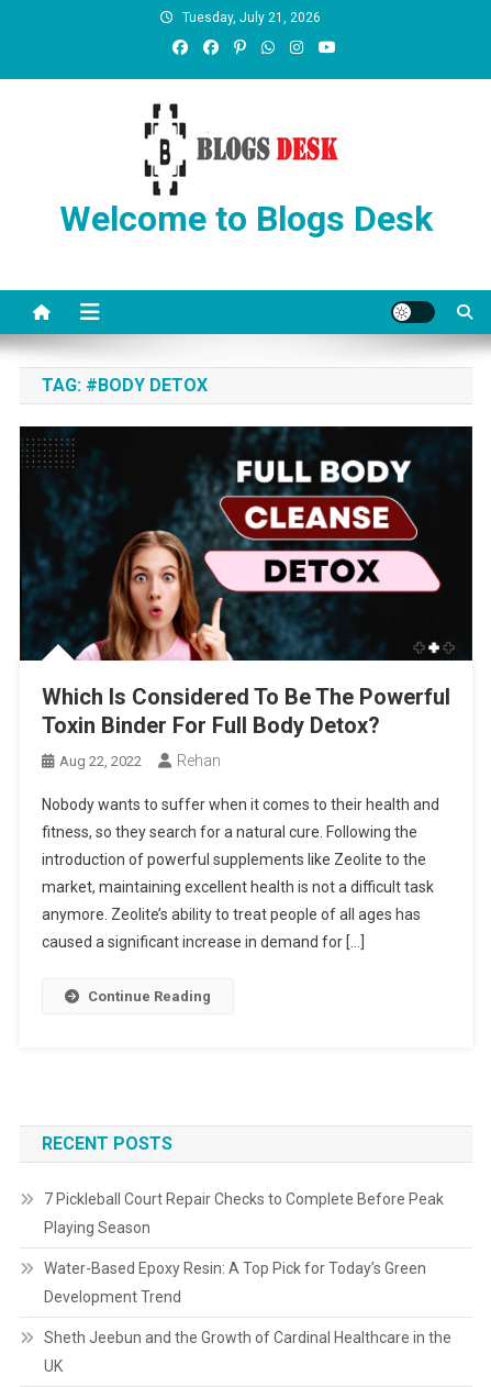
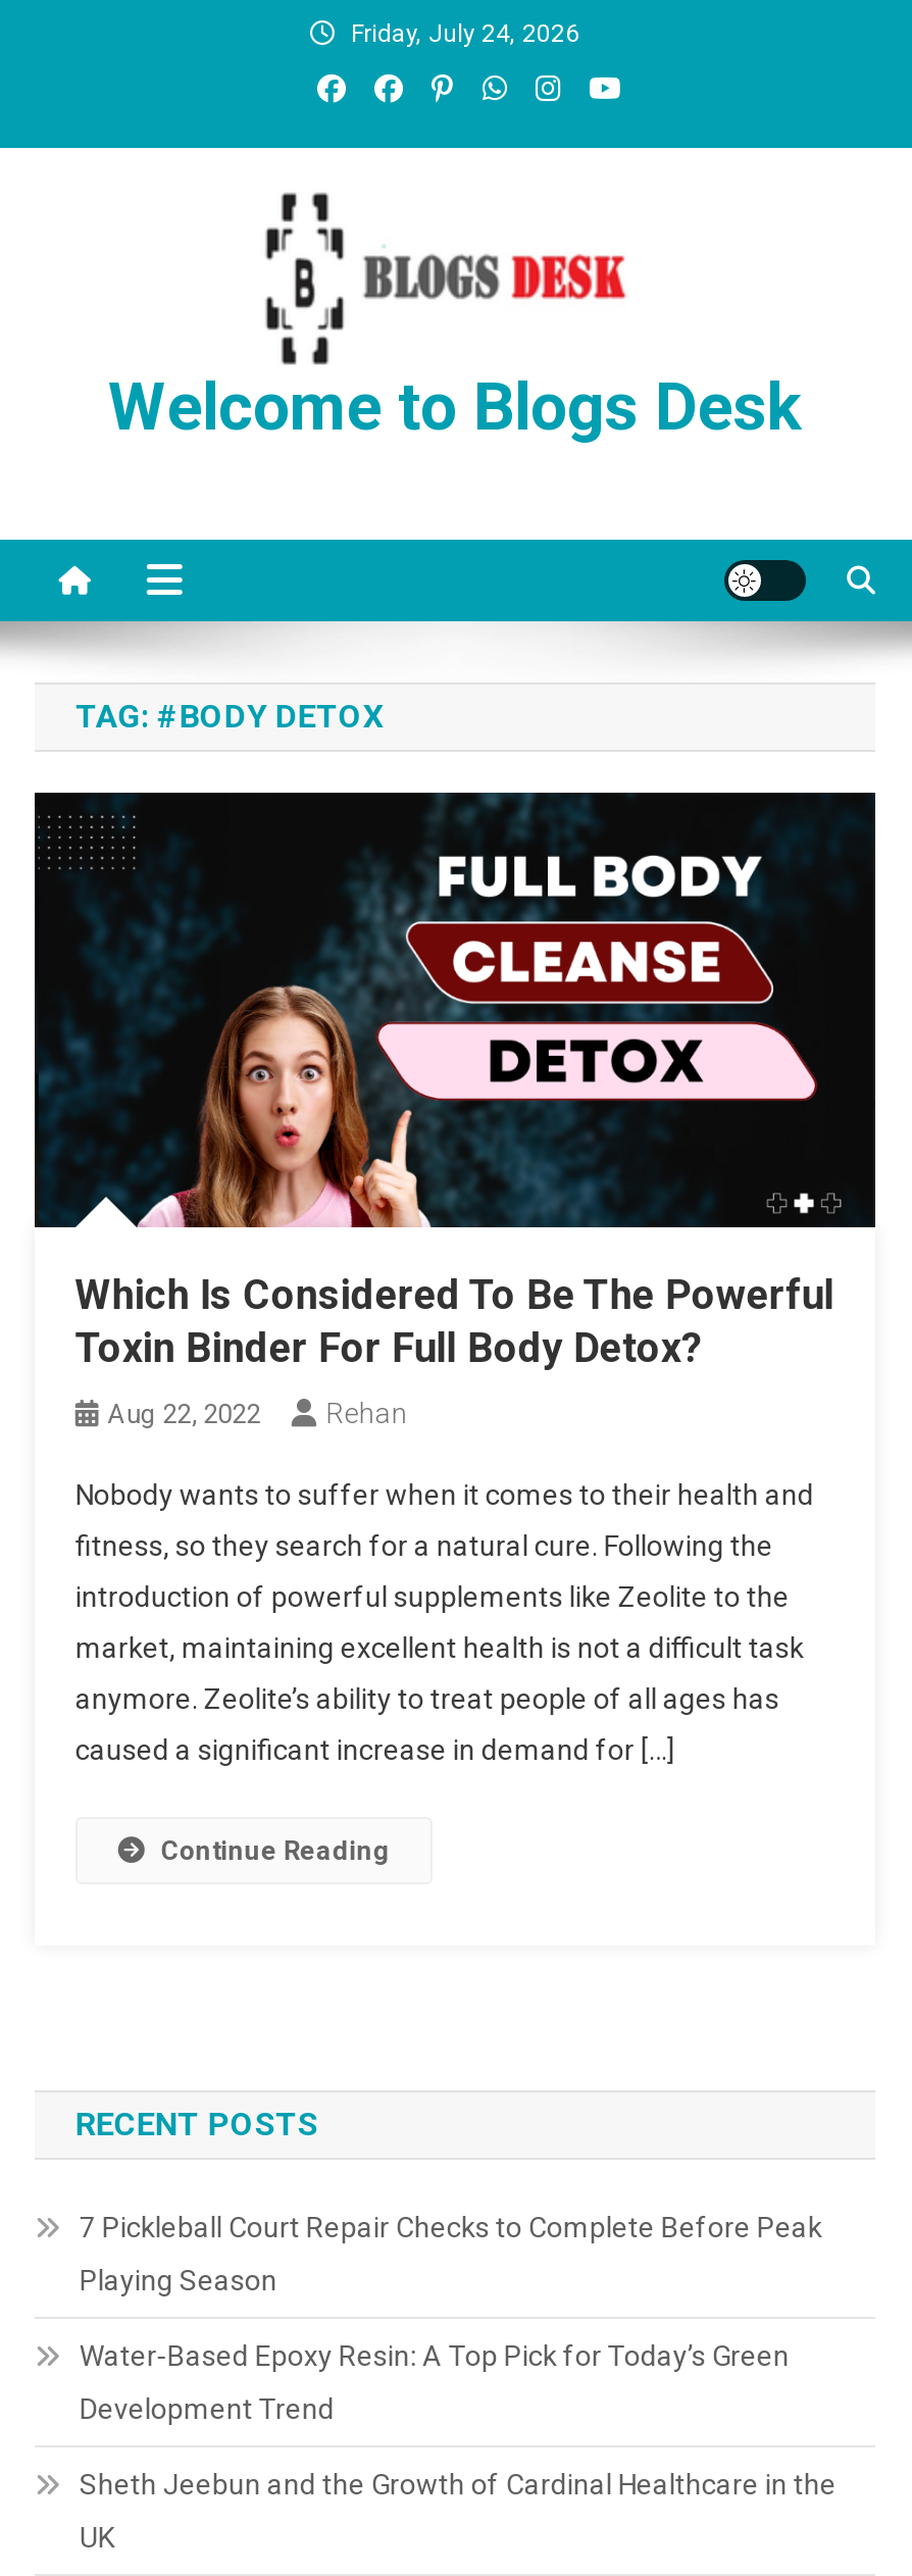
- Tuesday, July 21, 2026
+ Friday, July 24, 2026
